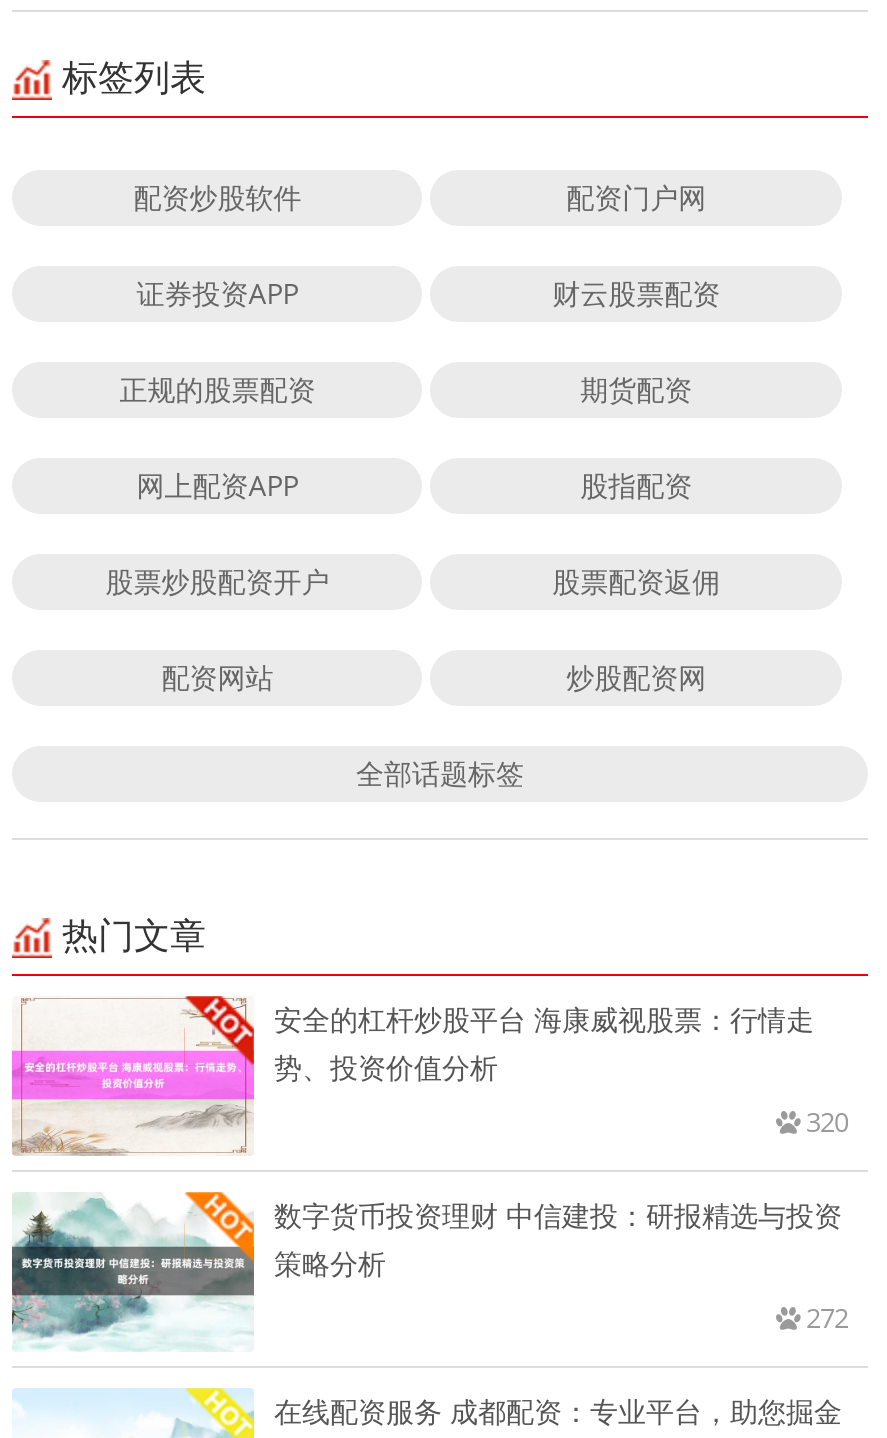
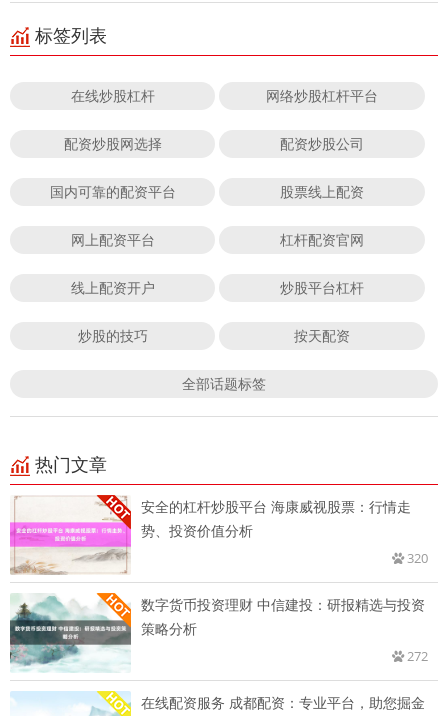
- 配资炒股软件
- 配资门户网
+ 在线炒股杠杆
+ 网络炒股杠杆平台

- 证券投资APP
- 财云股票配资
+ 配资炒股网选择
+ 配资炒股公司

- 正规的股票配资
- 期货配资
+ 国内可靠的配资平台
+ 股票线上配资

- 网上配资APP
- 股指配资
+ 网上配资平台
+ 杠杆配资官网

- 股票炒股配资开户
- 股票配资返佣
+ 线上配资开户
+ 炒股平台杠杆

- 配资网站
- 炒股配资网
+ 炒股的技巧
+ 按天配资
